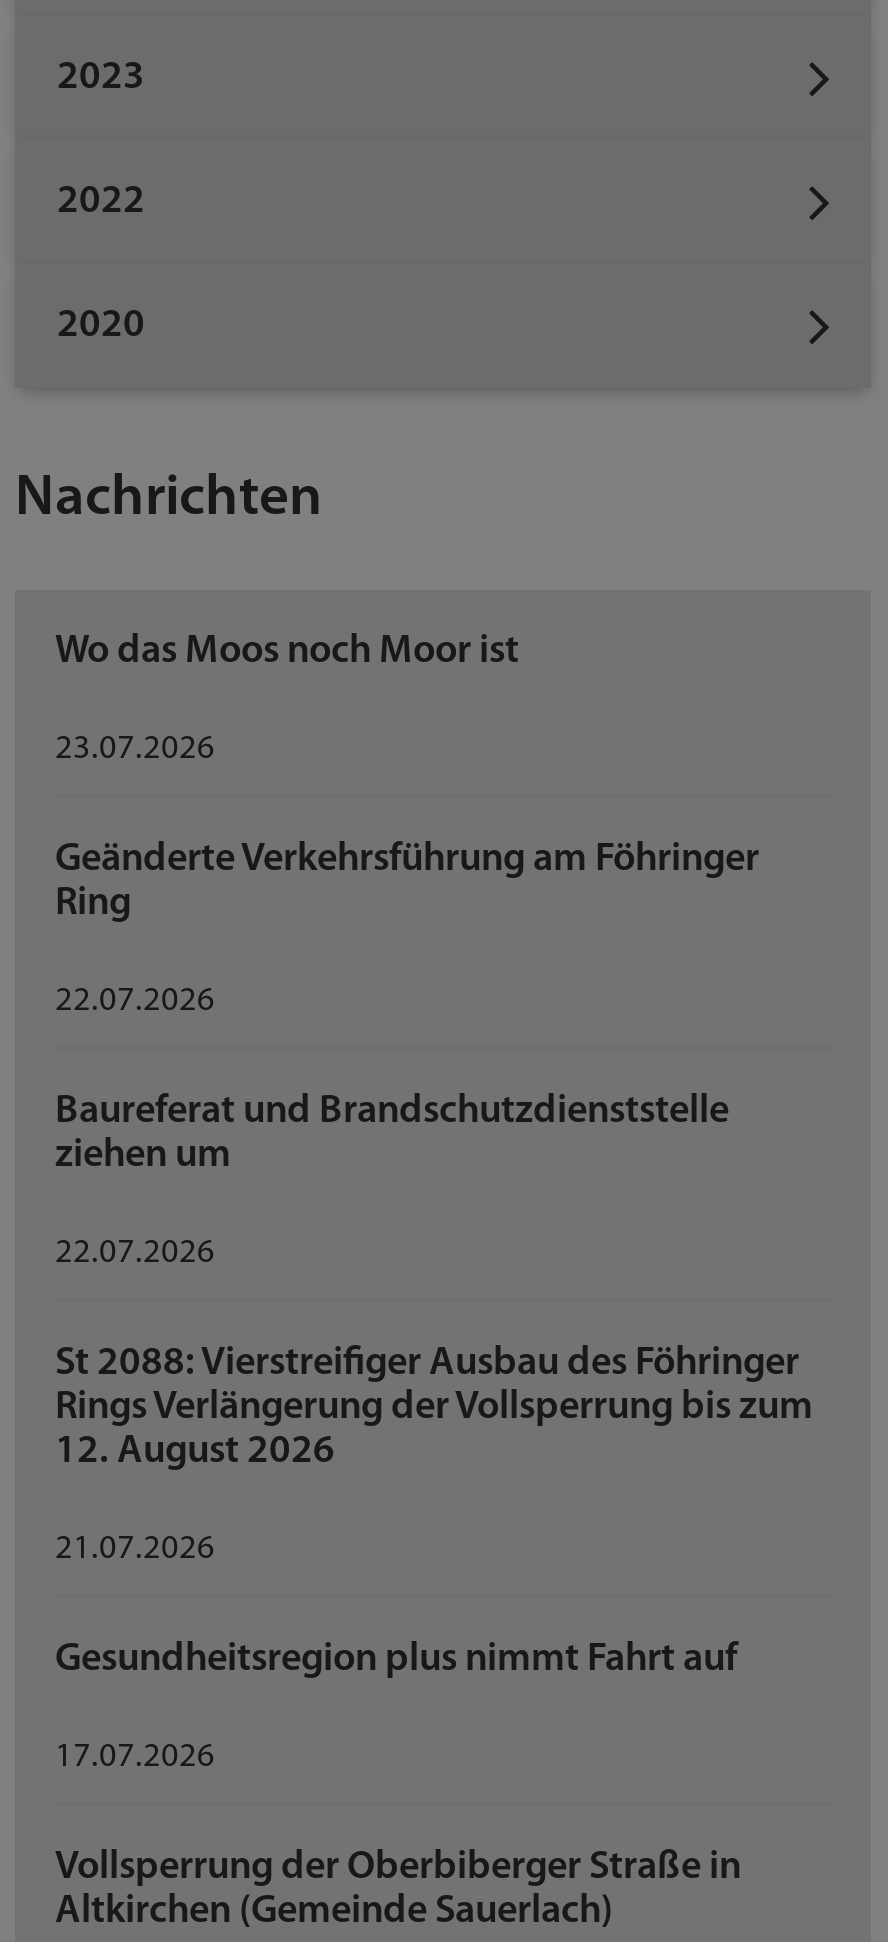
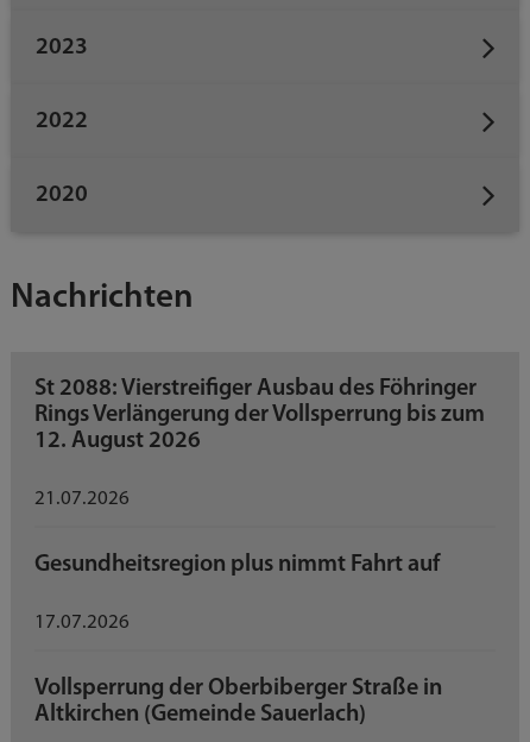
- Wo das Moos noch Moor ist
- 23.07.2026
- Geänderte Verkehrsführung am Föhringer
- Ring
- 22.07.2026
- Baureferat und Brandschutzdienststelle
- ziehen um
- 22.07.2026
